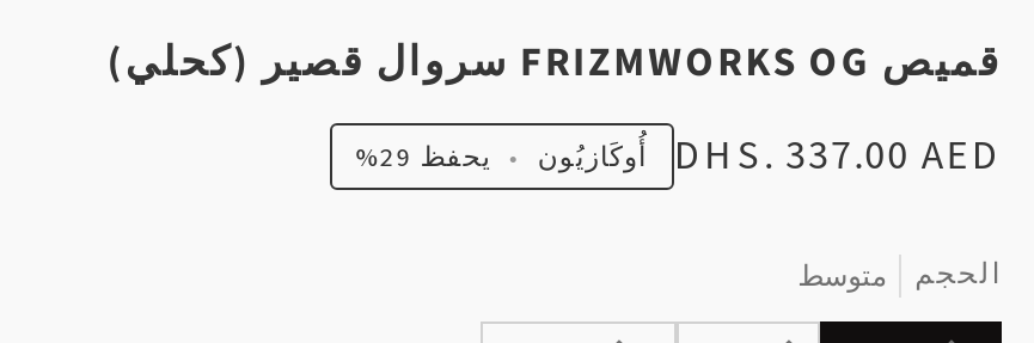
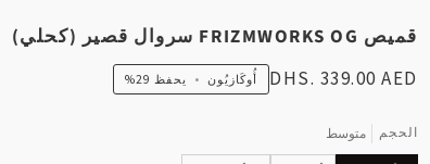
- DHS. 337.00 AED
+ DHS. 339.00 AED
